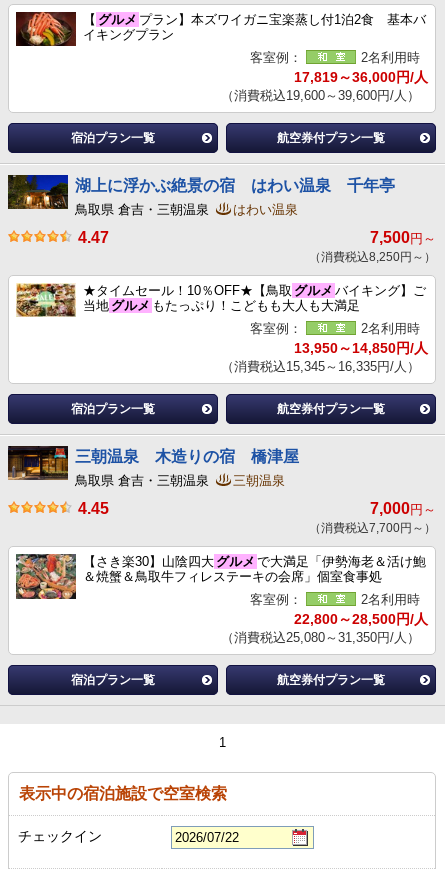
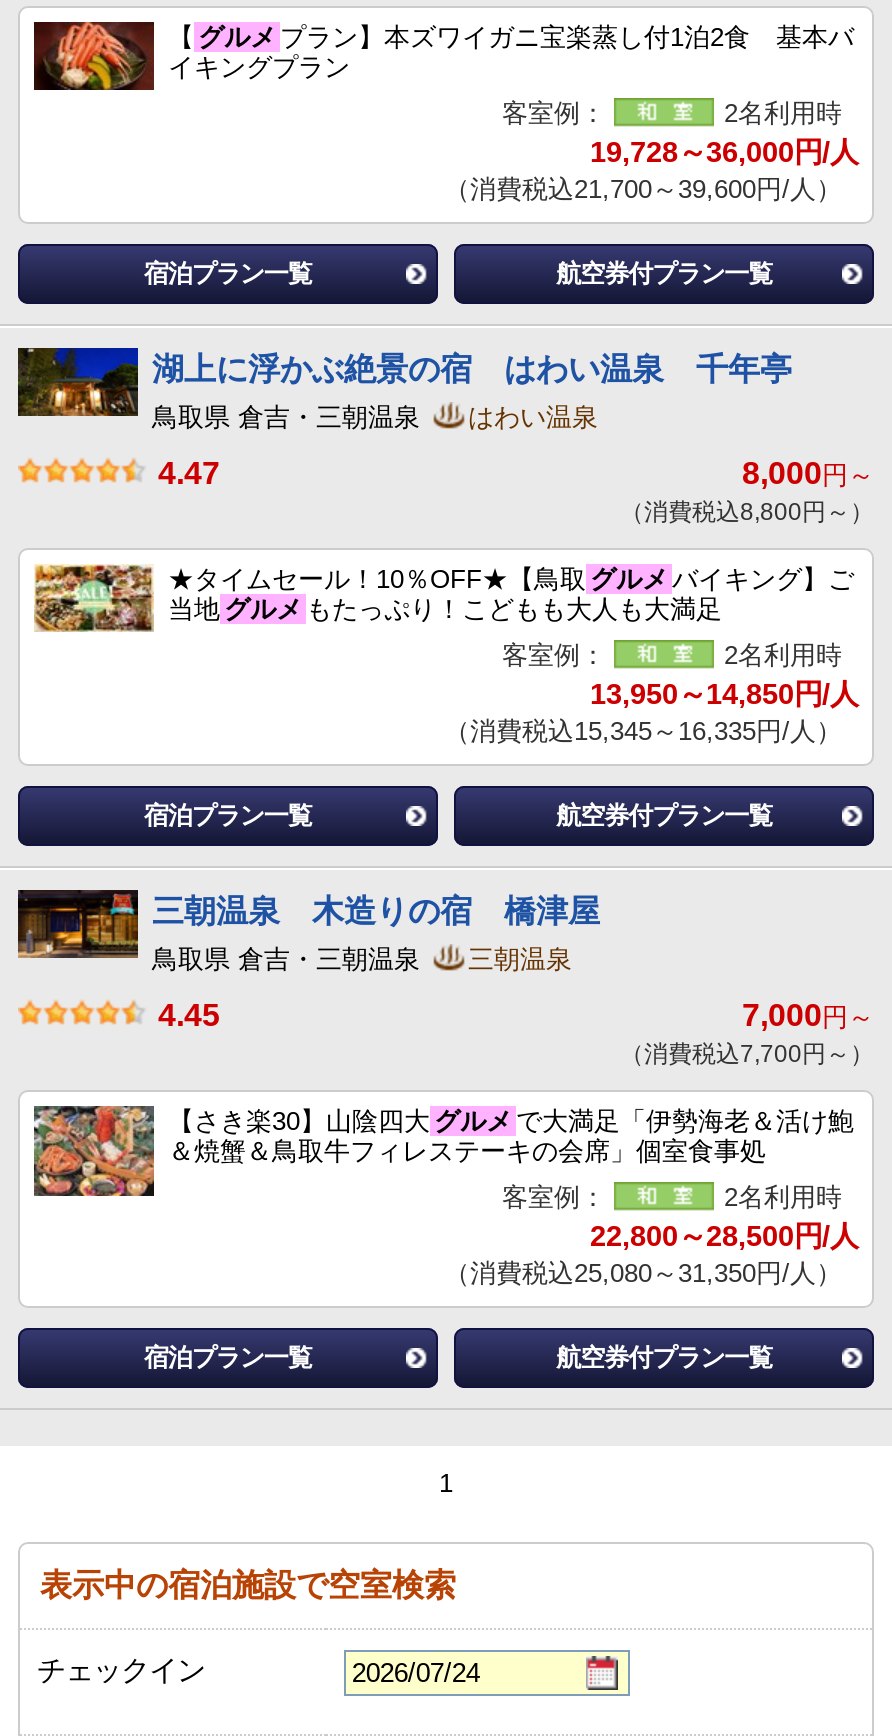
- 17,819～36,000円/人
+ 19,728～36,000円/人

- （消費税込19,600～39,600円/人）
+ （消費税込21,700～39,600円/人）

- 7,500円～
+ 8,000円～

- （消費税込8,250円～）
+ （消費税込8,800円～）
